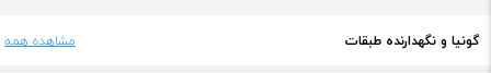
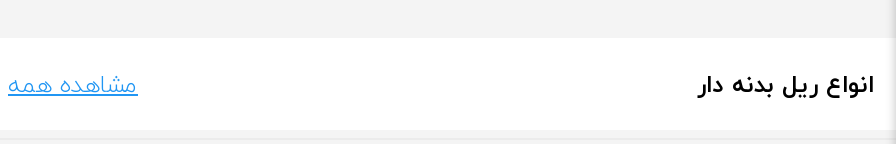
- گونیا و نگهدارنده طبقات
+ انواع ریل بدنه دار
